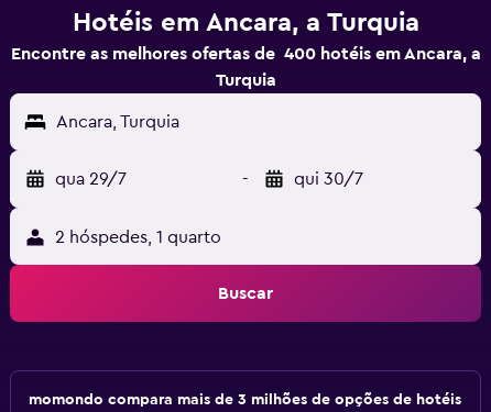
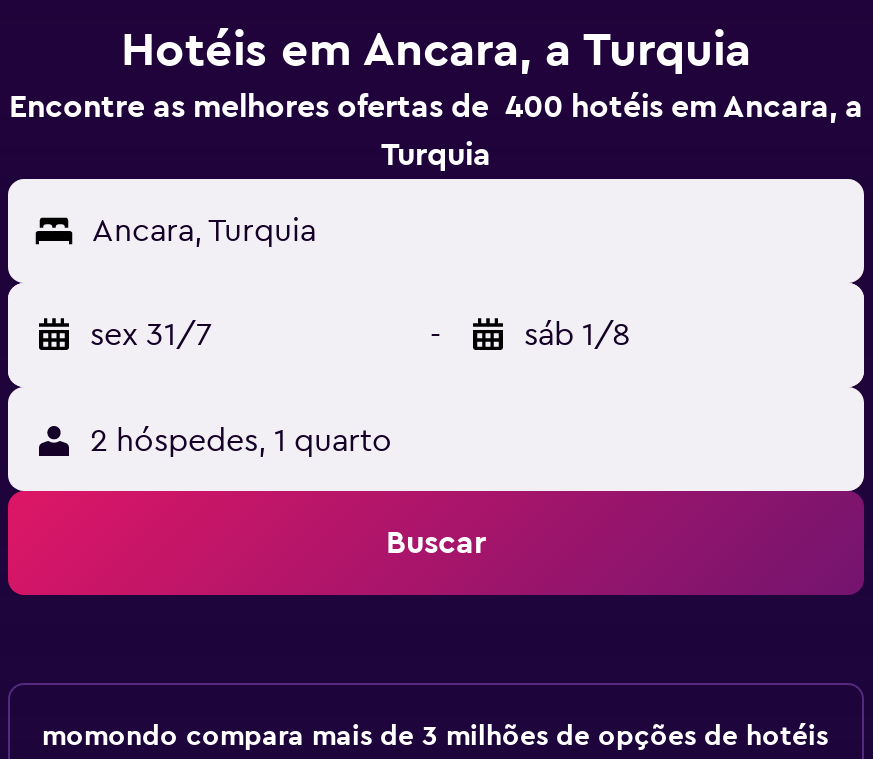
- qua 29/7
+ sex 31/7

- qui 30/7
+ sáb 1/8
